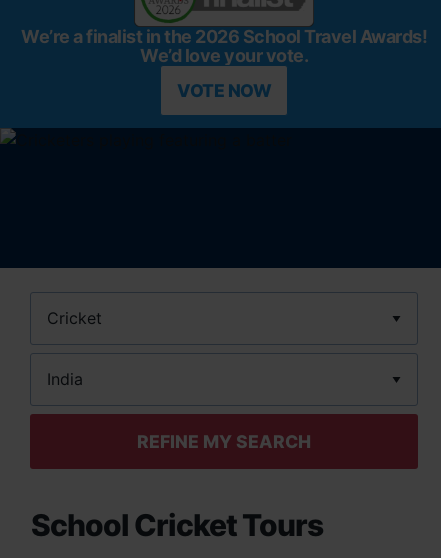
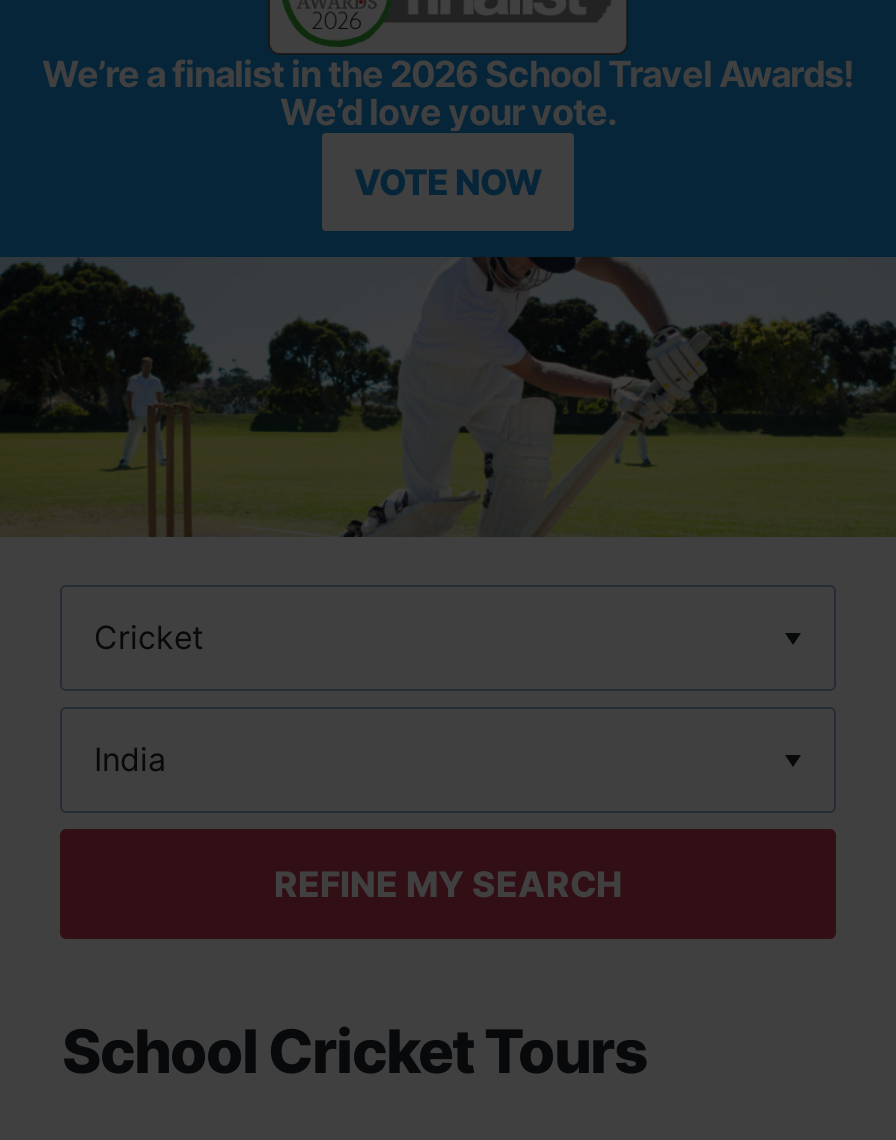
+ [image]
